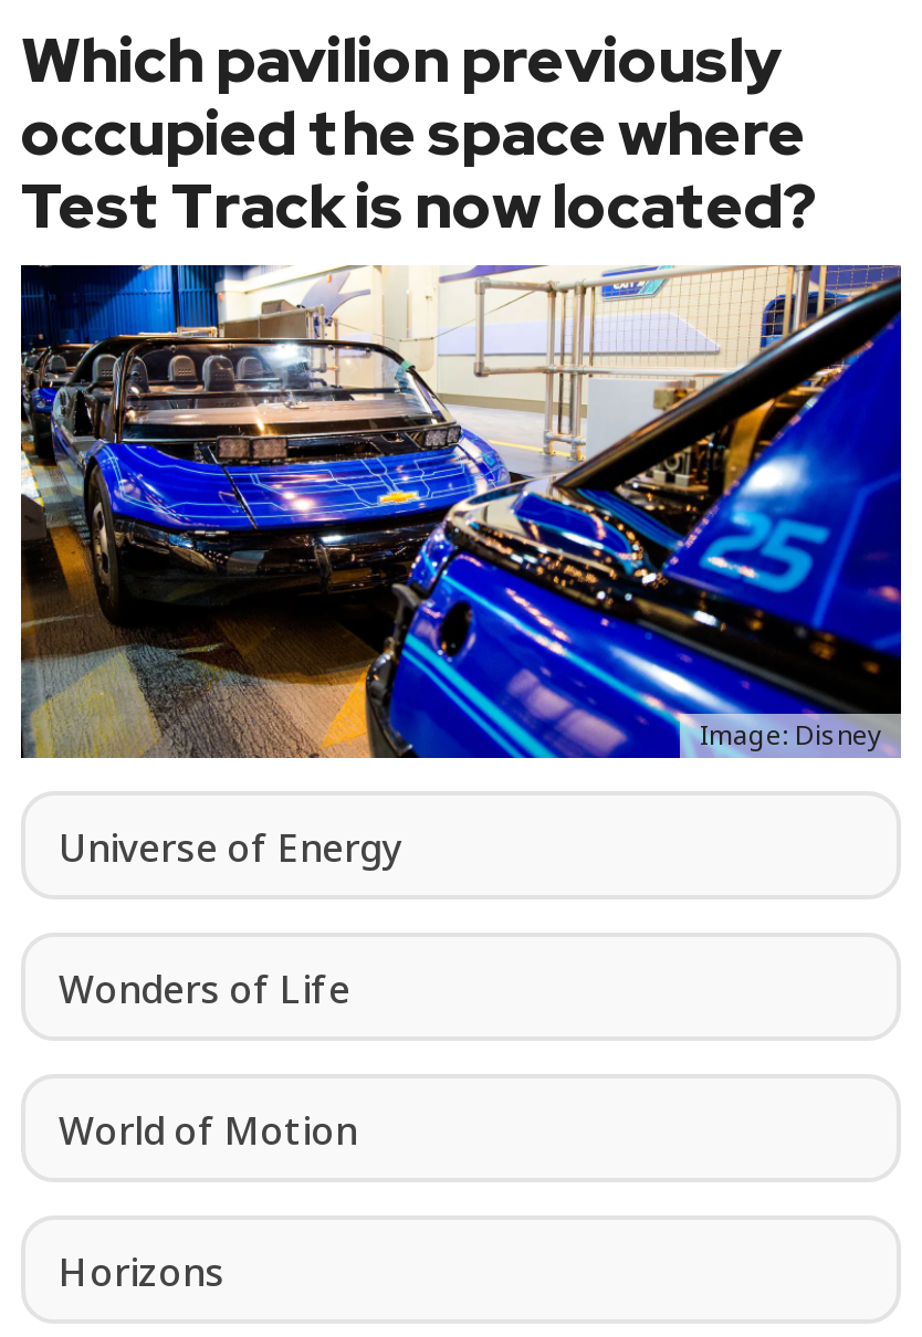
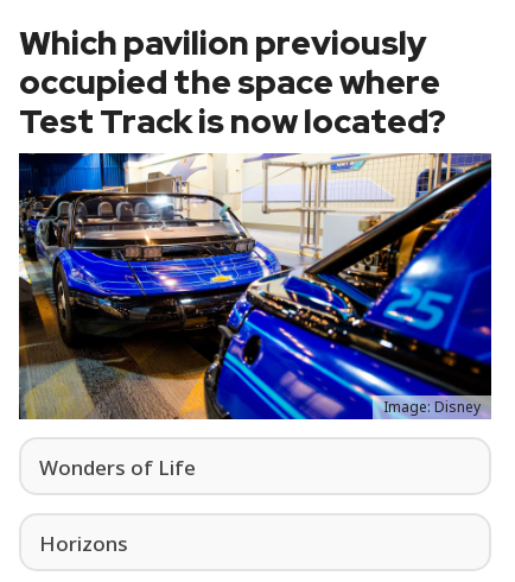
- Universe of Energy

- World of Motion
